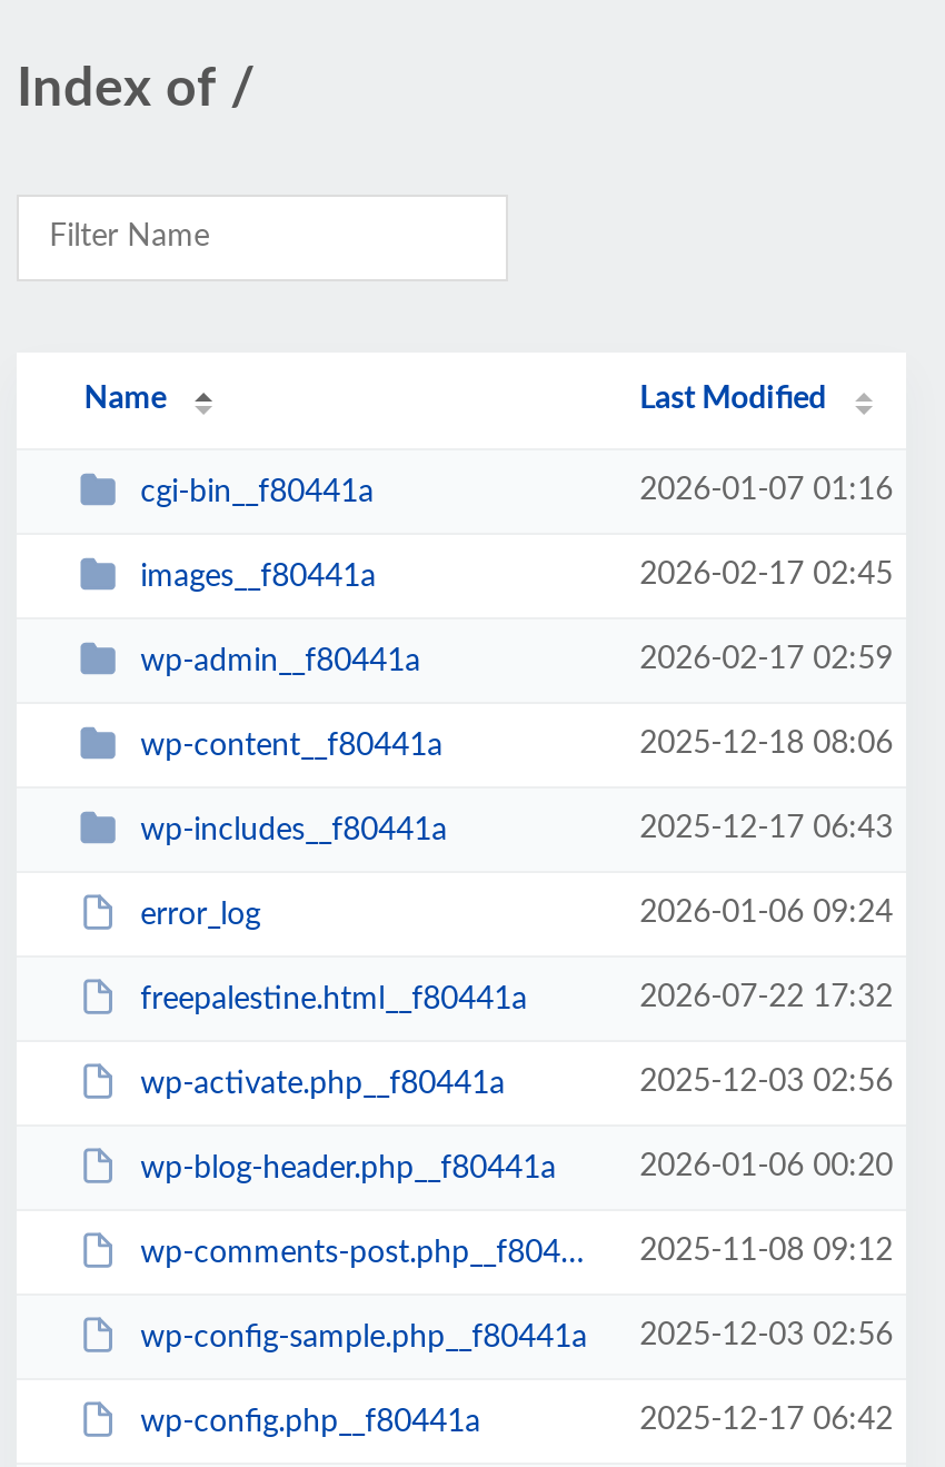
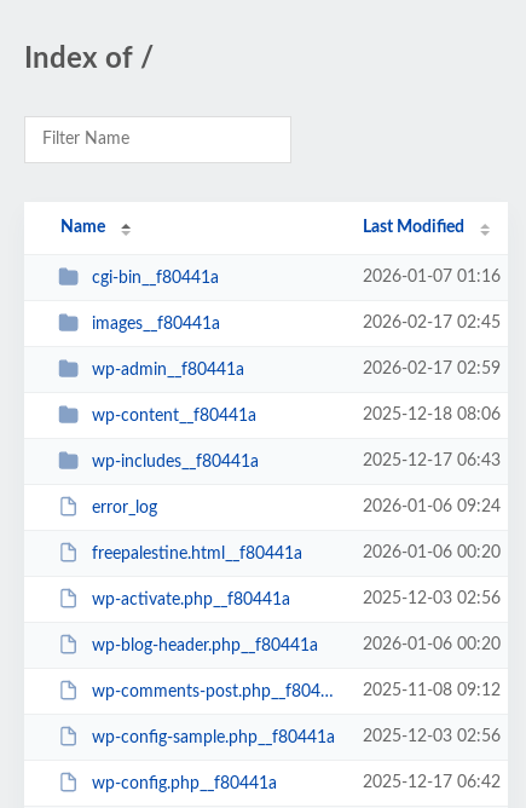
- 2026-07-22 17:32
+ 2026-01-06 00:20
